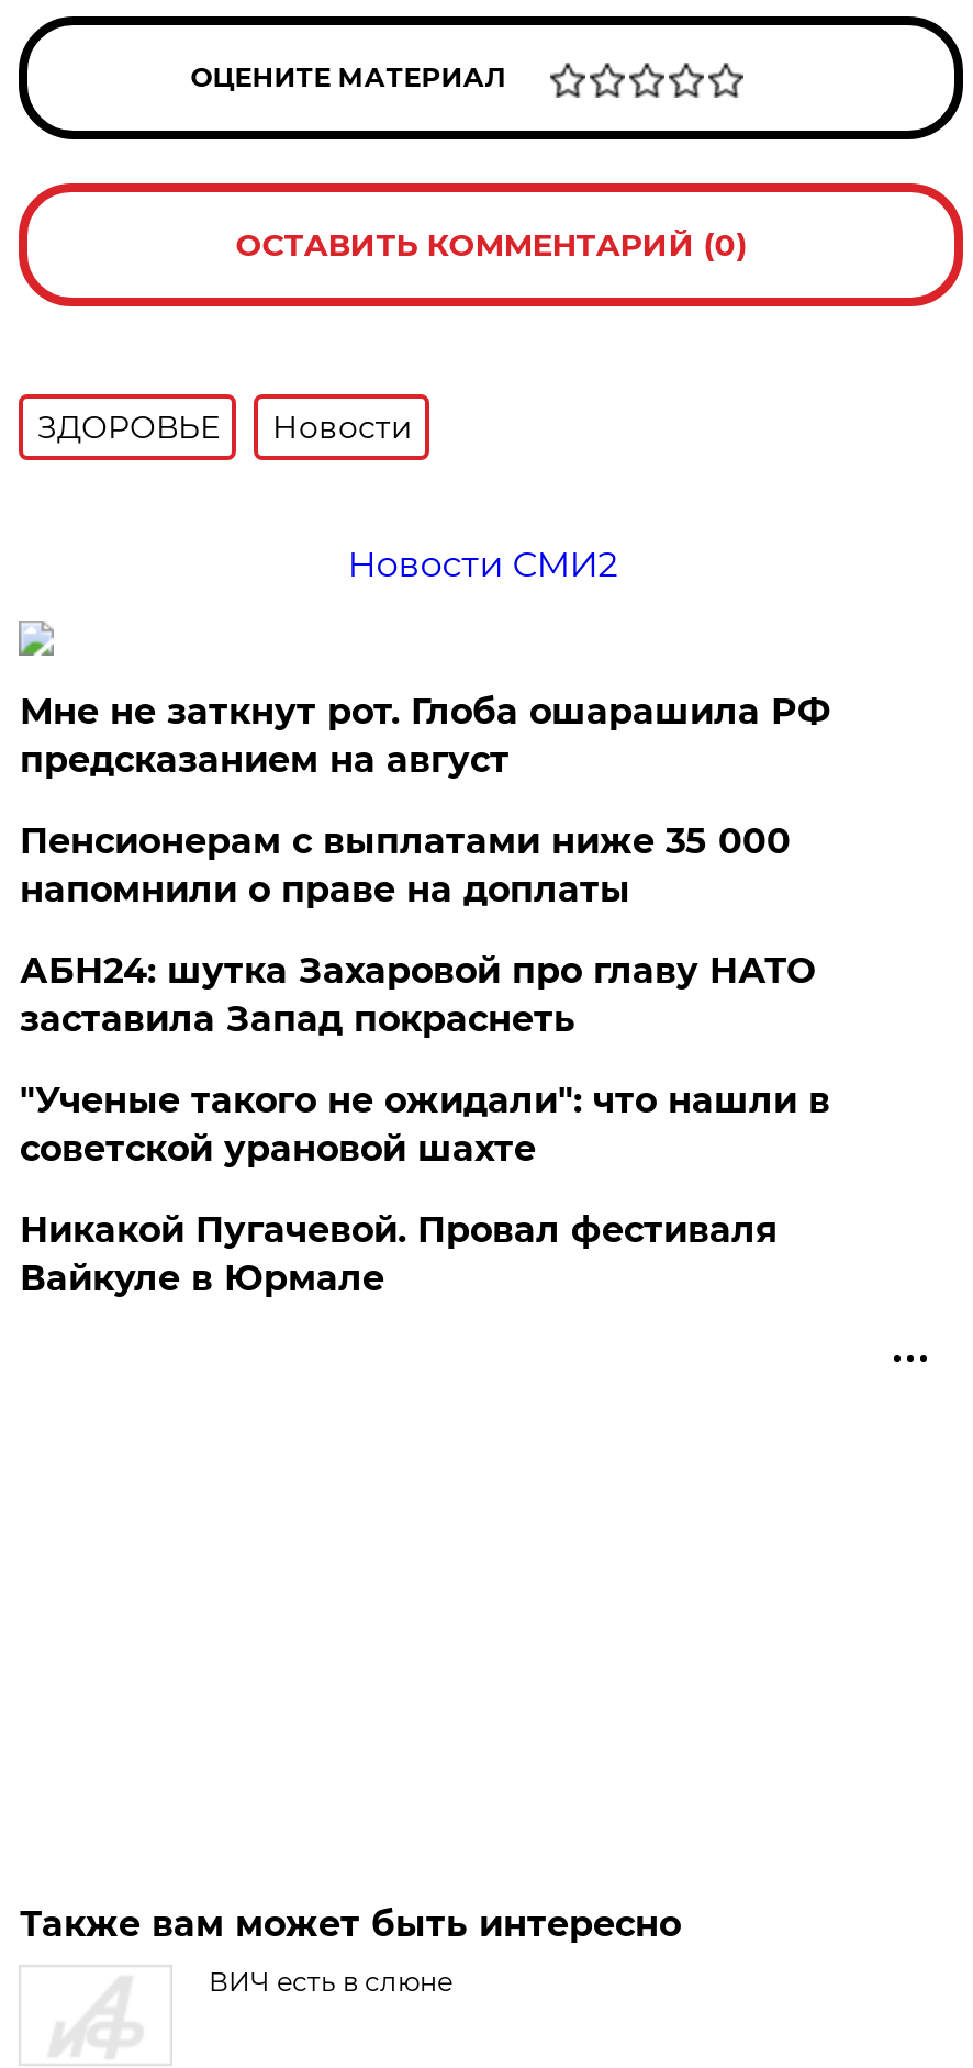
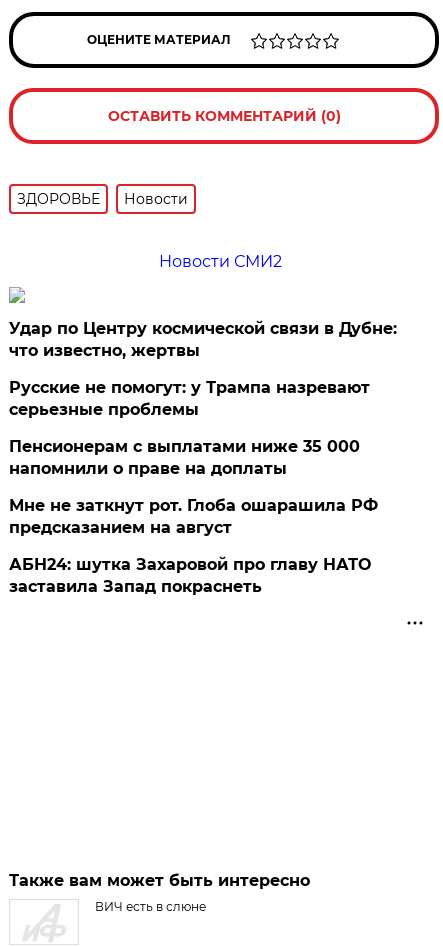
+ Удар по Центру космической связи в Дубне:
+ что известно, жертвы
+ Русские не помогут: у Трампа назревают
+ серьезные проблемы

moved down: Мне не заткнут рот. Глоба ошарашила РФ | предсказанием на август

moved down: Пенсионерам с выплатами ниже 35 000 | напомнили о праве на доплаты

moved down: АБН24: шутка Захаровой про главу НАТО | заставила Запад покраснеть

- "Ученые такого не ожидали": что нашли в
- советской урановой шахте
- Никакой Пугачевой. Провал фестиваля
- Вайкуле в Юрмале
